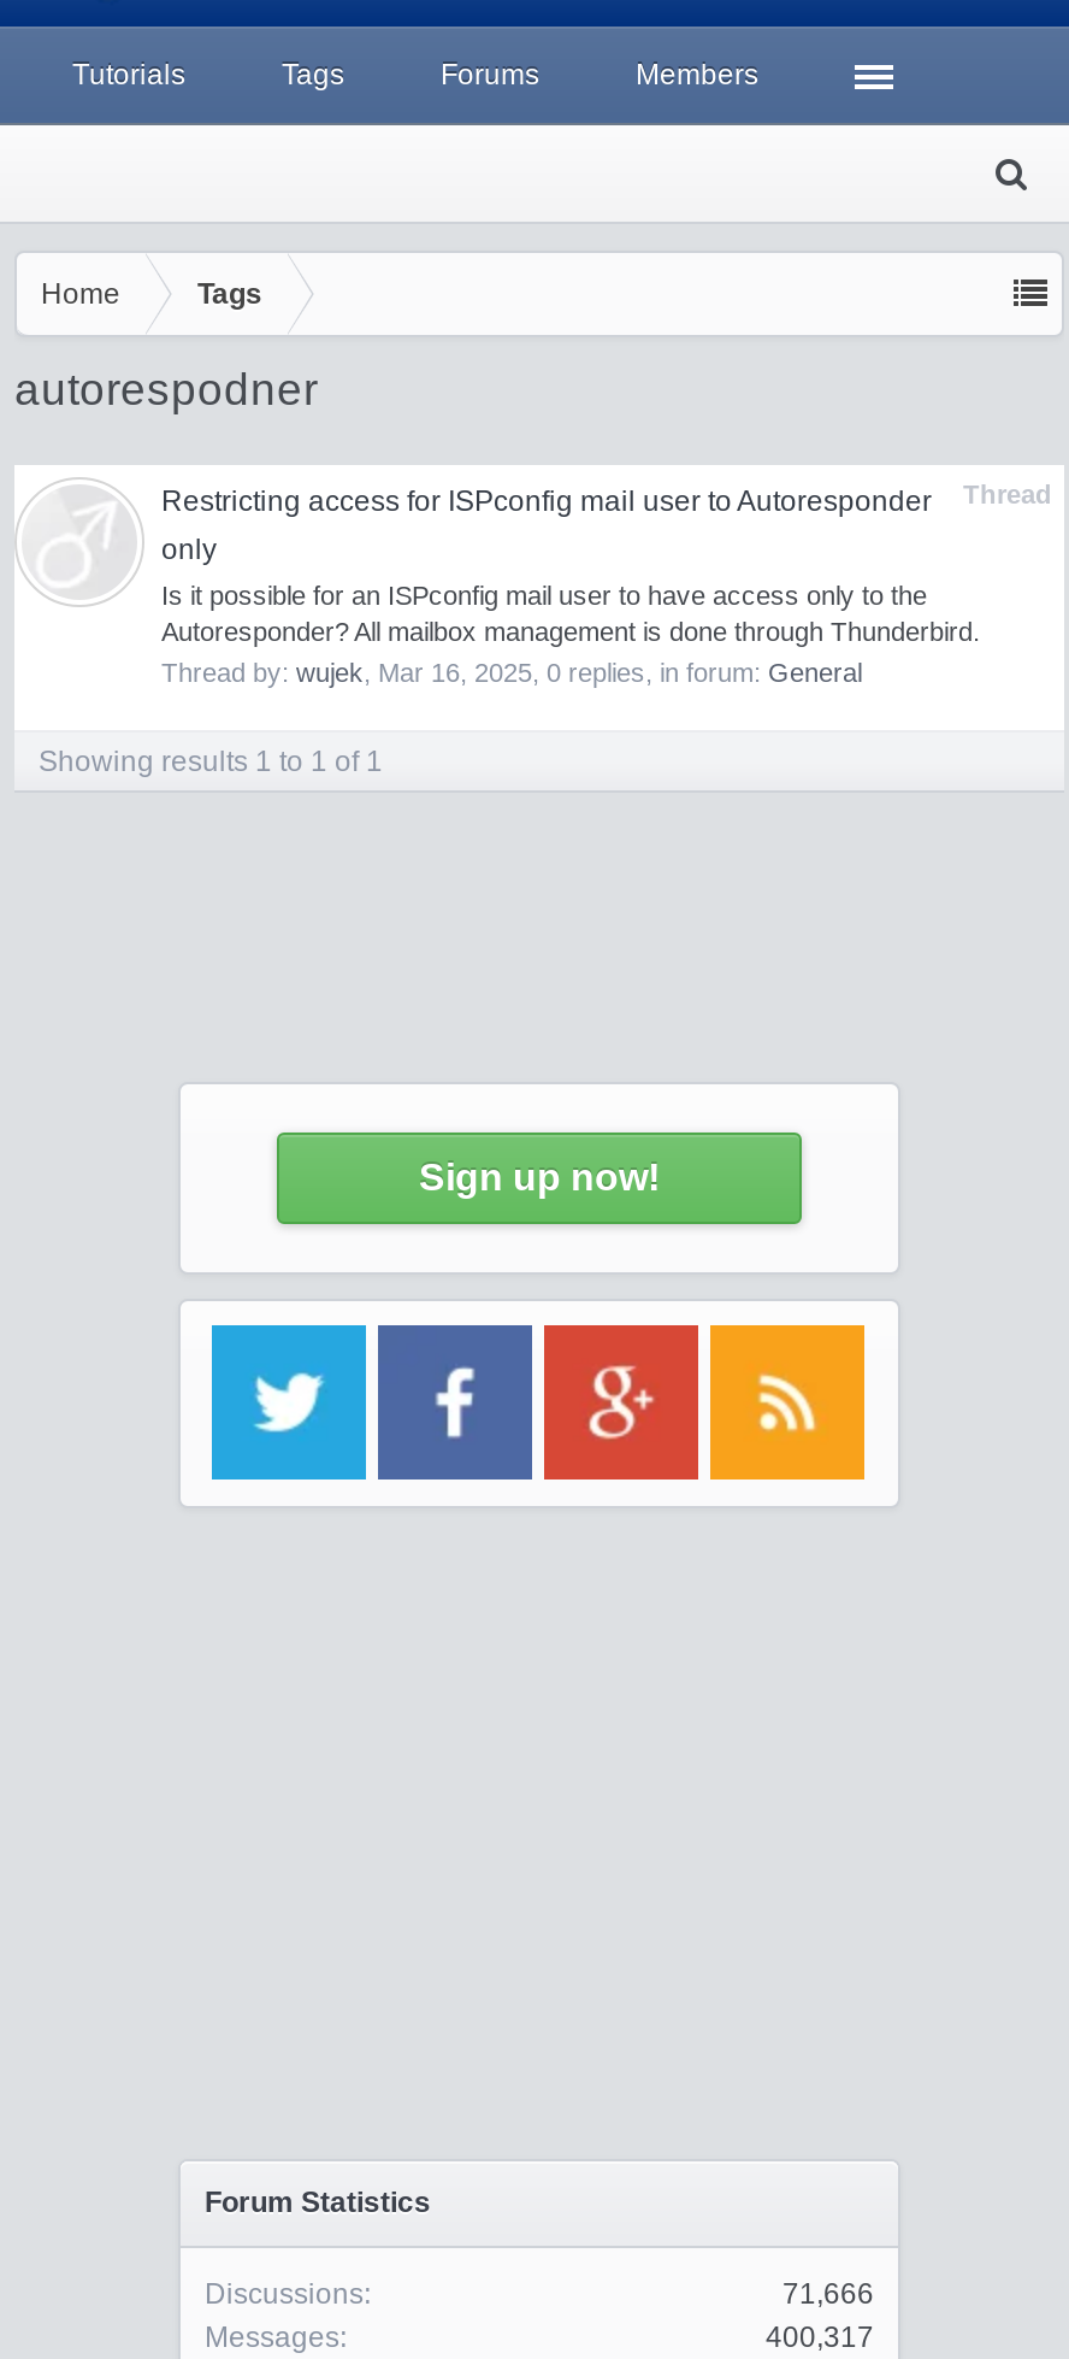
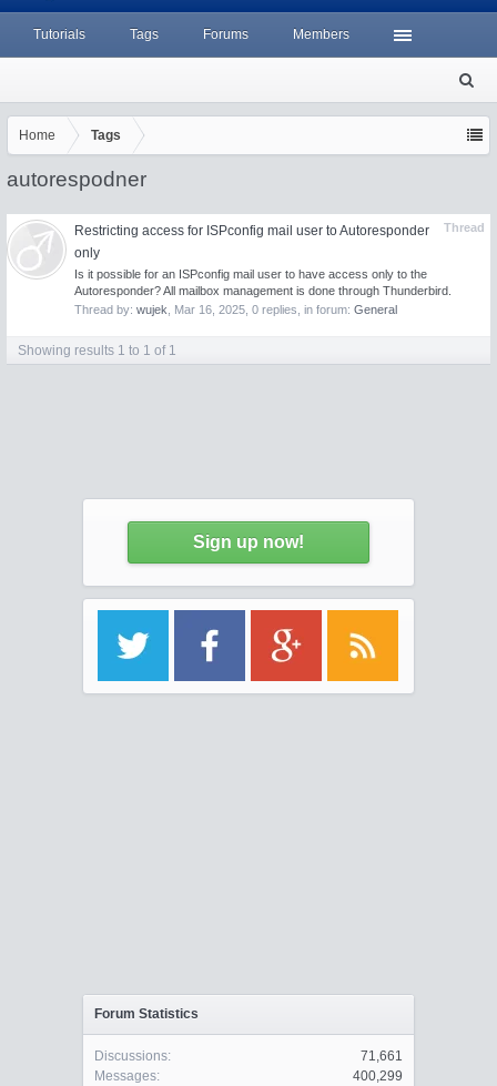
- 71,666
+ 71,661

- 400,317
+ 400,299
